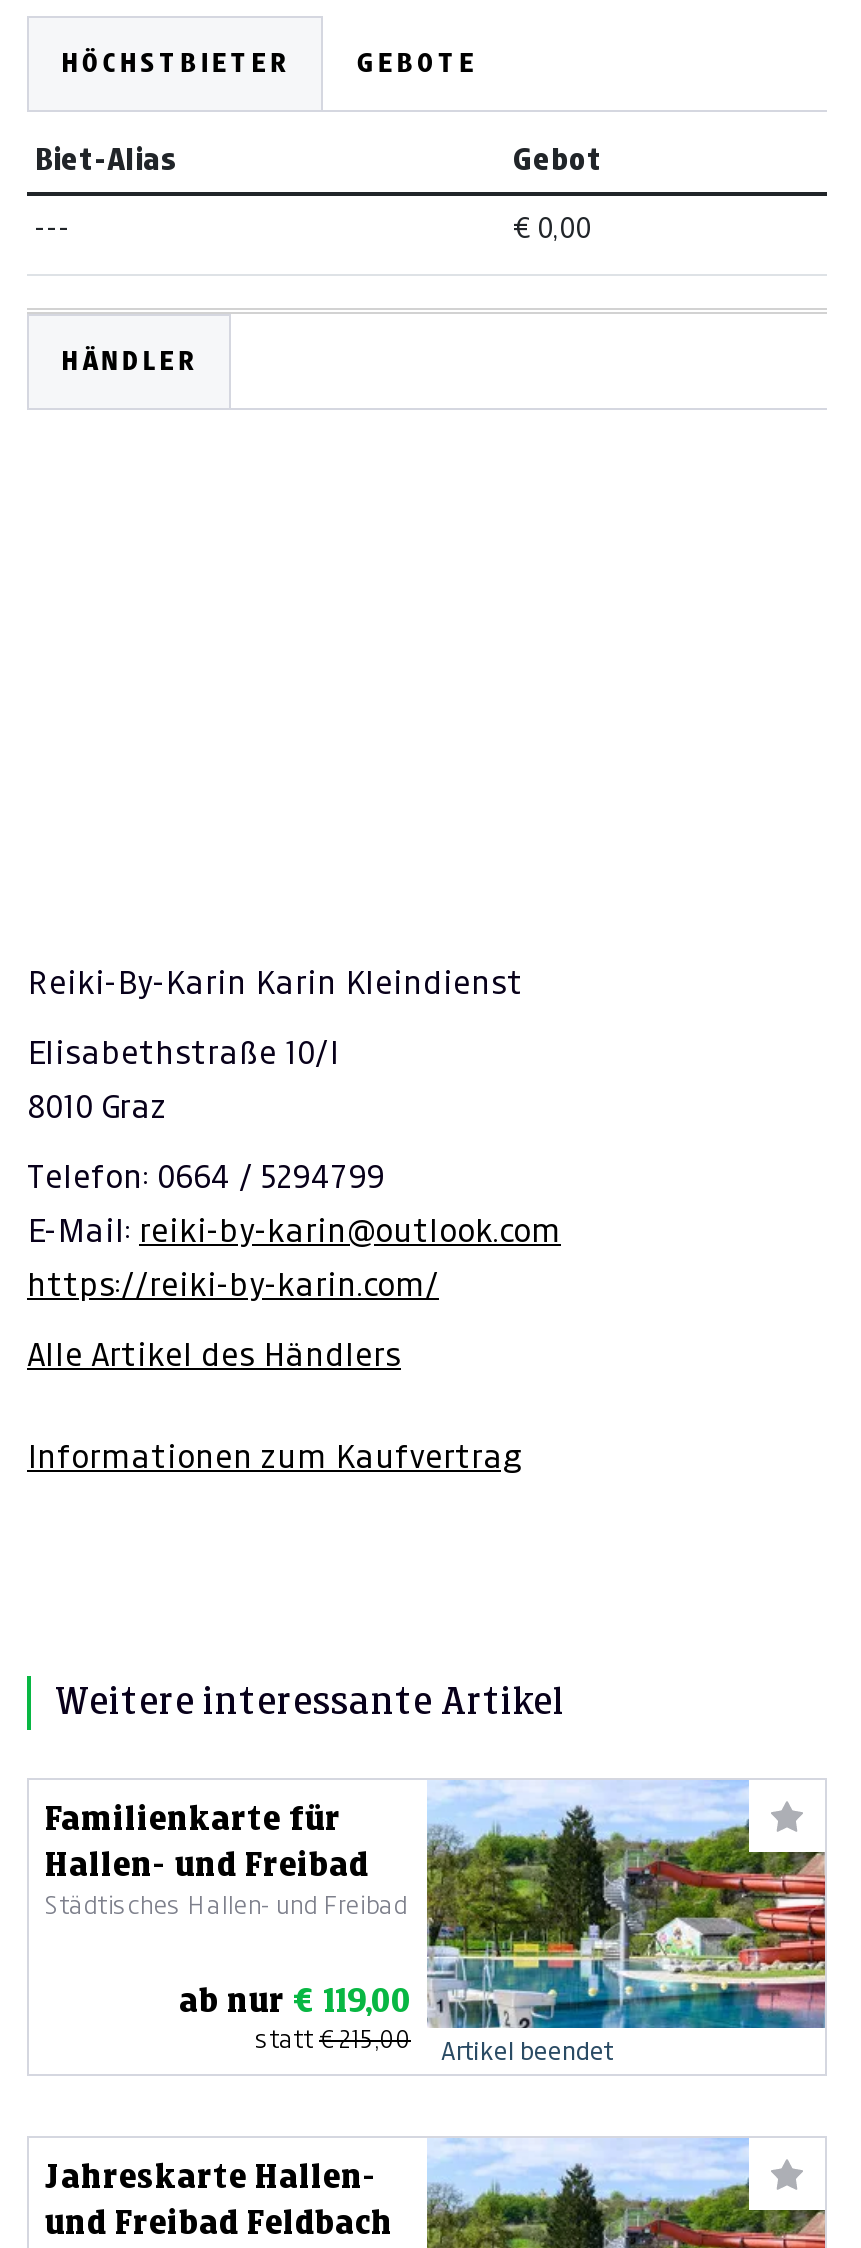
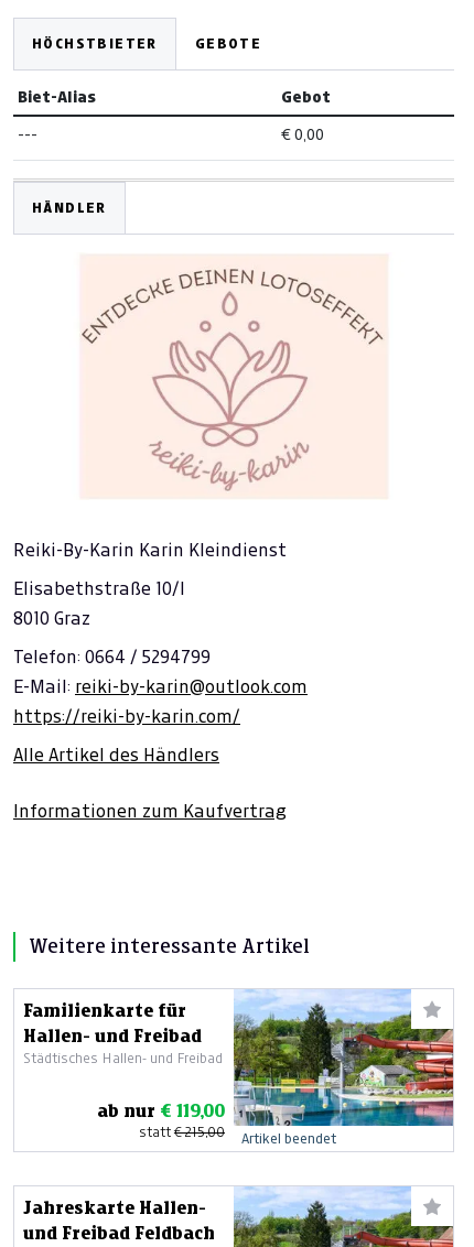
+ [image]
